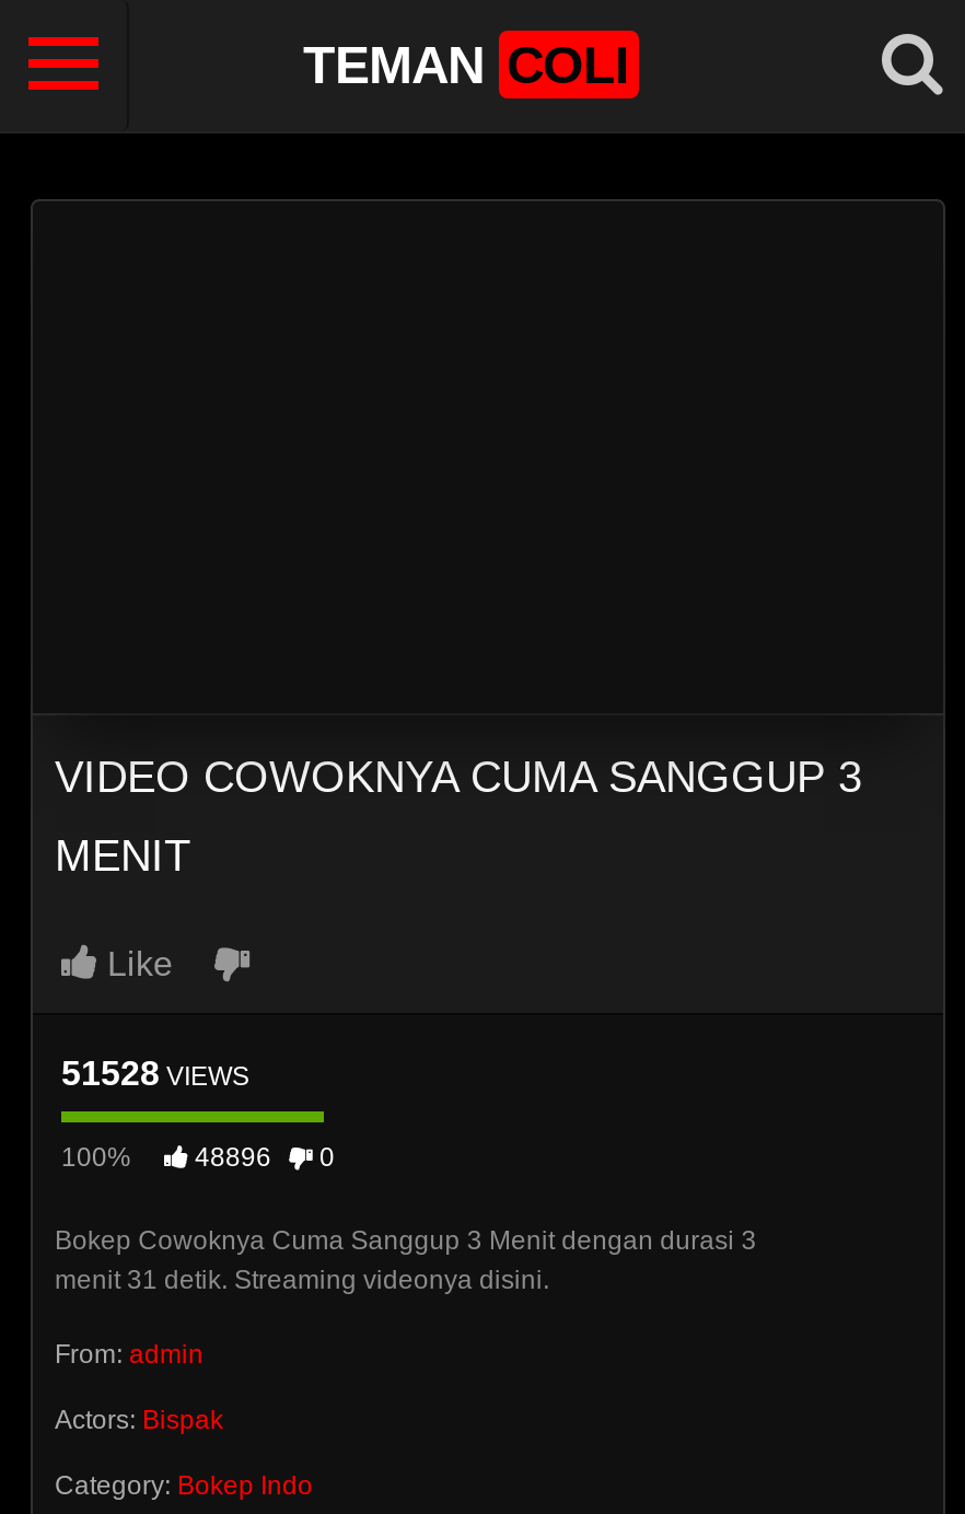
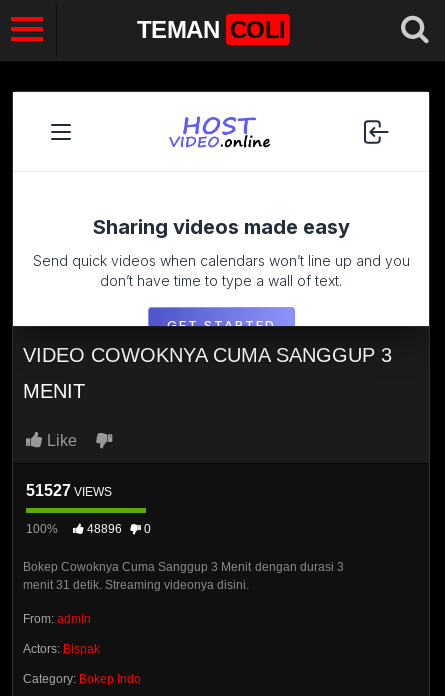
+ [image]

- 51528 VIEWS
+ 51527 VIEWS
